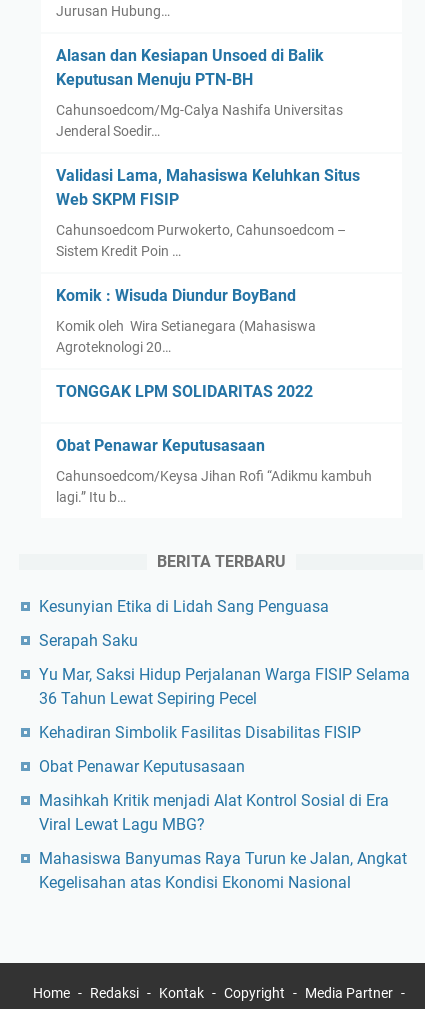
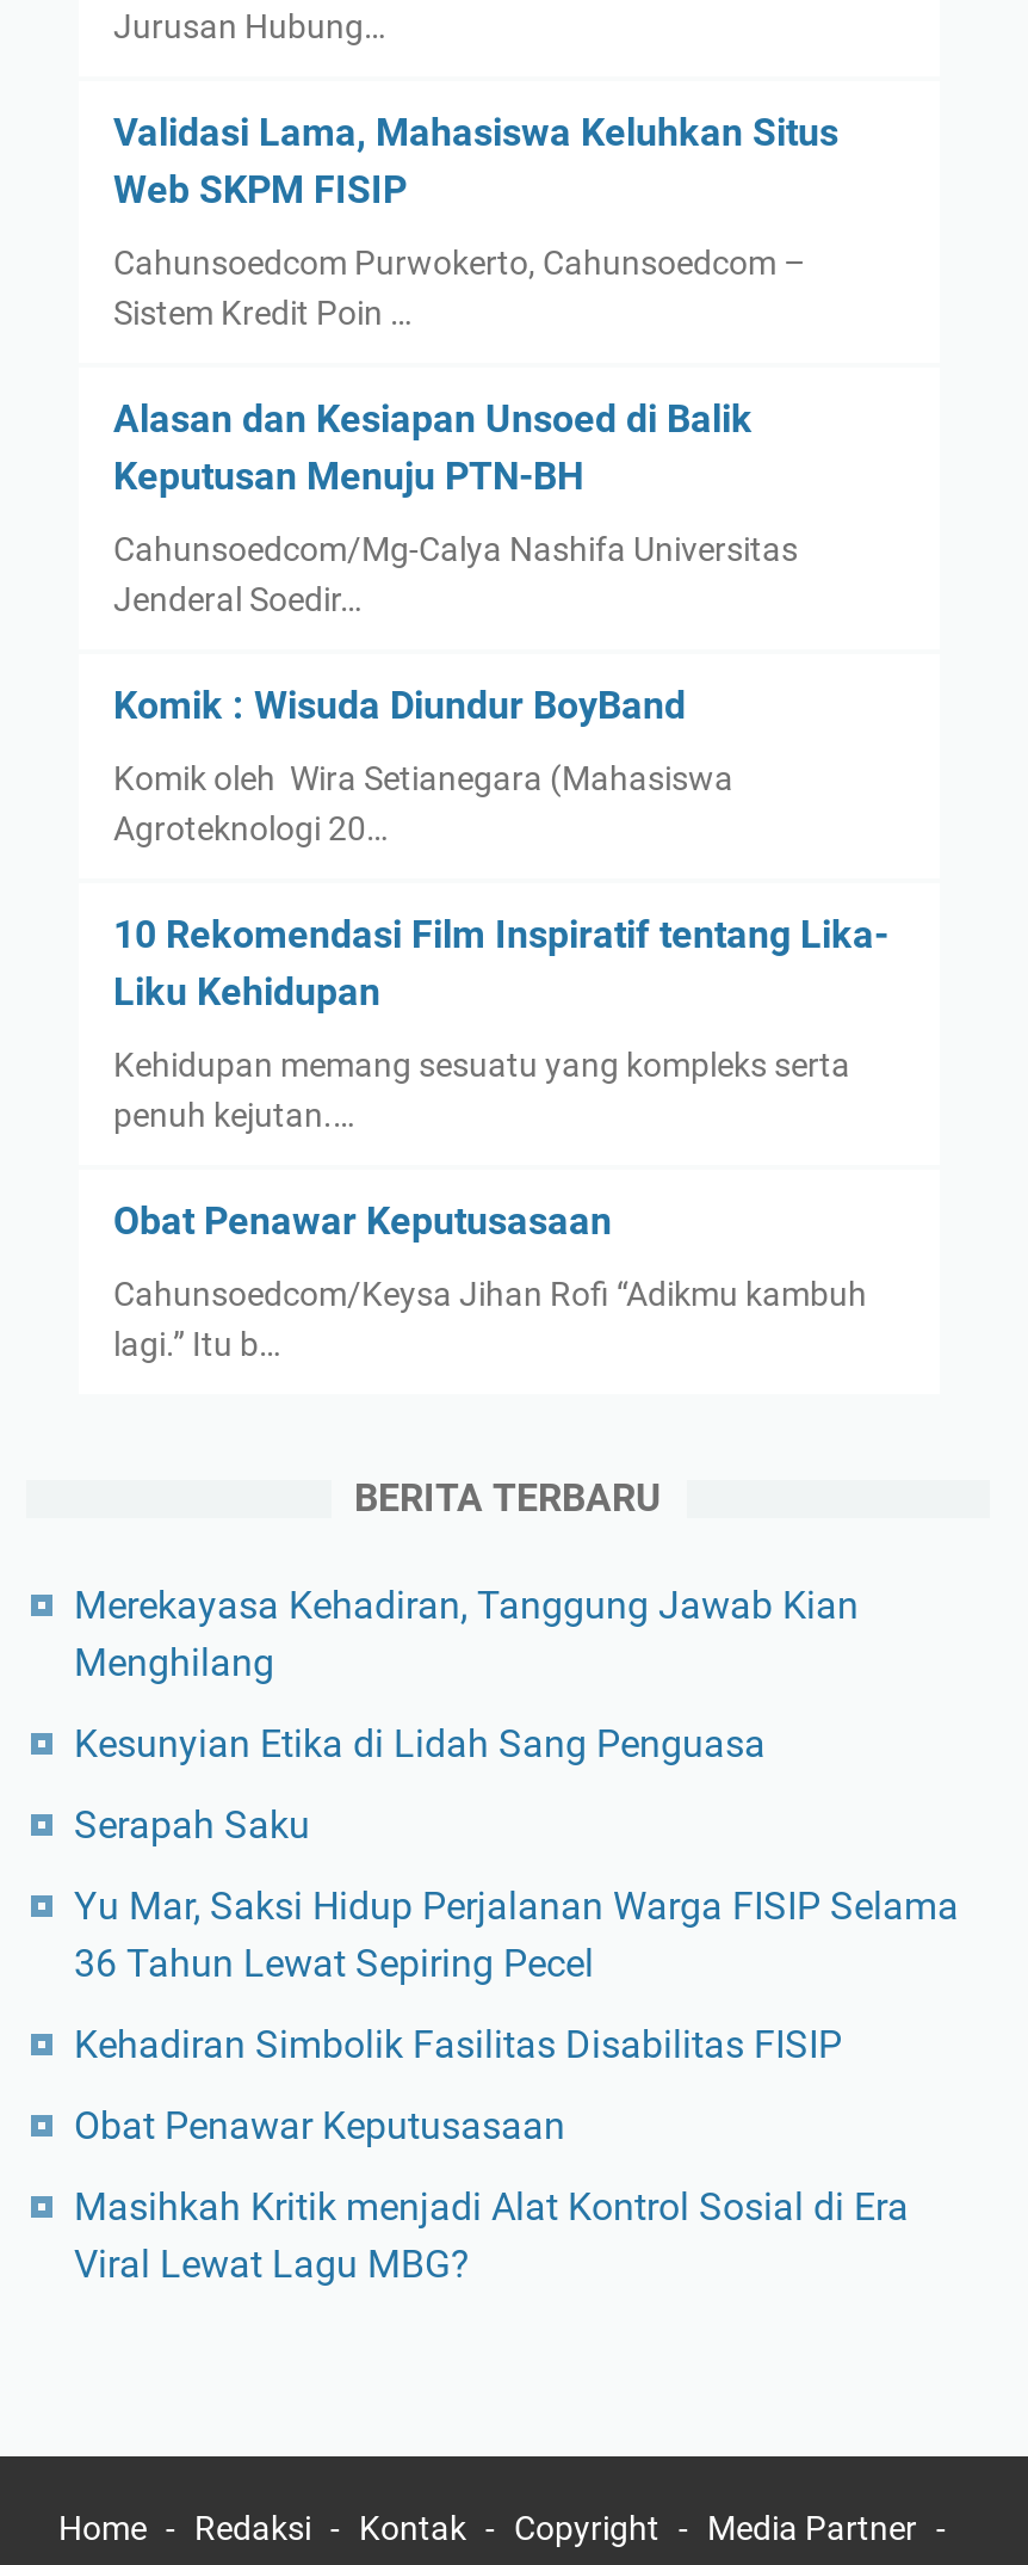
moved down: Alasan dan Kesiapan Unsoed di Balik | Keputusan Menuju PTN-BH | Cahunsoedcom/Mg-Calya Nashifa Universitas | Jenderal Soedir…

moved up: Validasi Lama, Mahasiswa Keluhkan Situs | Web SKPM FISIP | Cahunsoedcom Purwokerto, Cahunsoedcom – | Sistem Kredit Poin …

- TONGGAK LPM SOLIDARITAS 2022
+ 10 Rekomendasi Film Inspiratif tentang Lika-
+ Liku Kehidupan
+ Kehidupan memang sesuatu yang kompleks serta
+ penuh kejutan.…

+ Merekayasa Kehadiran, Tanggung Jawab Kian
+ Menghilang

moved down: Kesunyian Etika di Lidah Sang Penguasa | Serapah Saku | Yu Mar, Saksi Hidup Perjalanan Warga FISIP Selama | 36 Tahun Lewat Sepiring Pecel | Kehadiran Simbolik Fasilitas Disabilitas FISIP | Obat Penawar Keputusasaan | Masihkah Kritik menjadi Alat Kontrol Sosial di Era | Viral Lewat Lagu MBG?

- Mahasiswa Banyumas Raya Turun ke Jalan, Angkat
- Kegelisahan atas Kondisi Ekonomi Nasional
